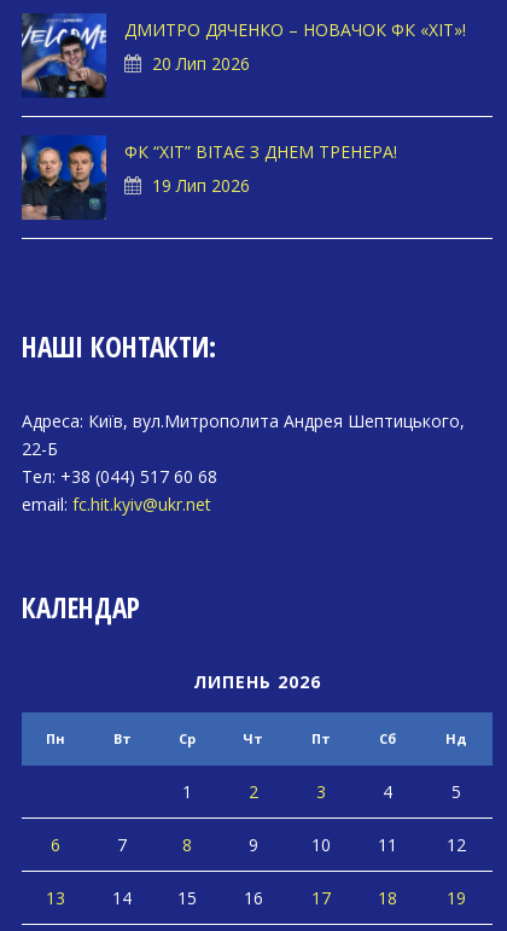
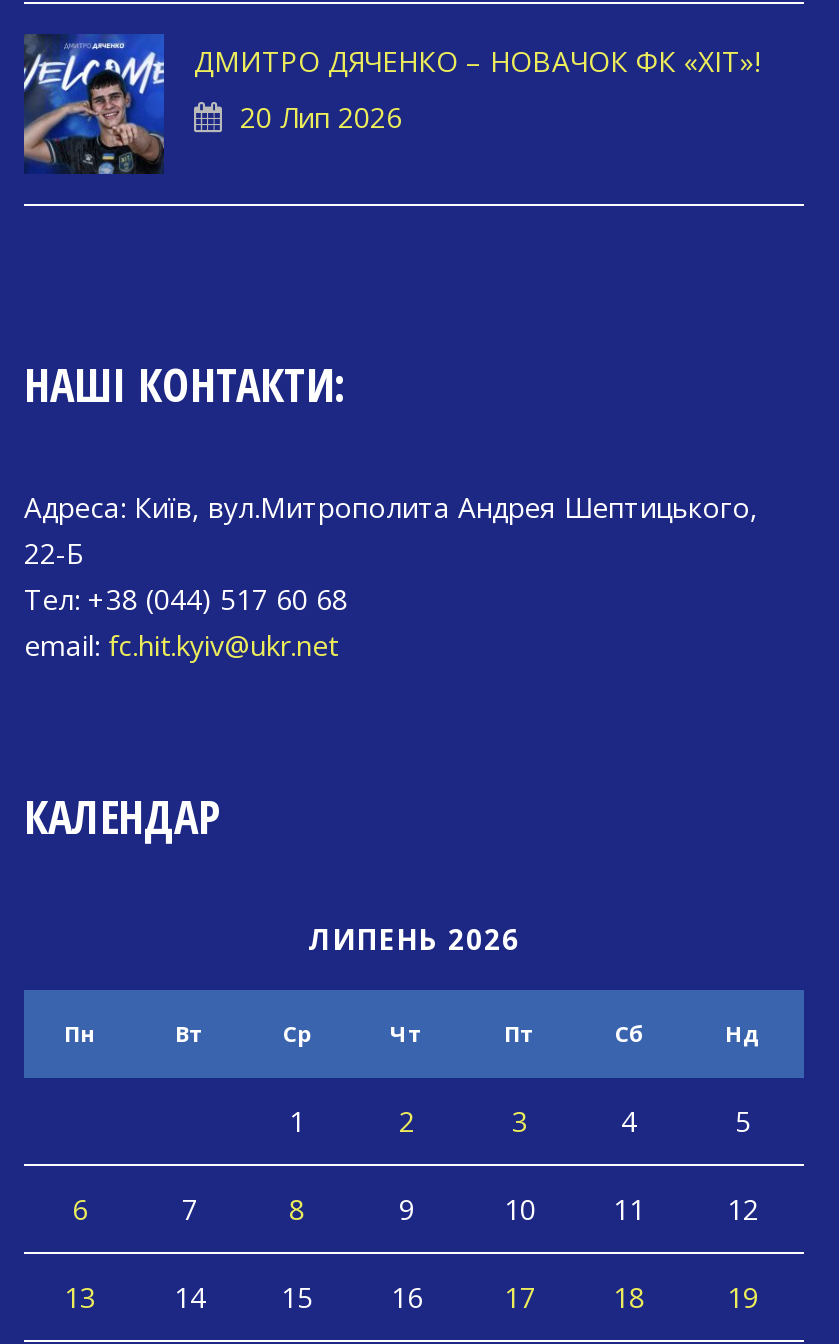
- [image]
- ФК “ХІТ” ВІТАЄ З ДНЕМ ТРЕНЕРА!
- 19 Лип 2026
